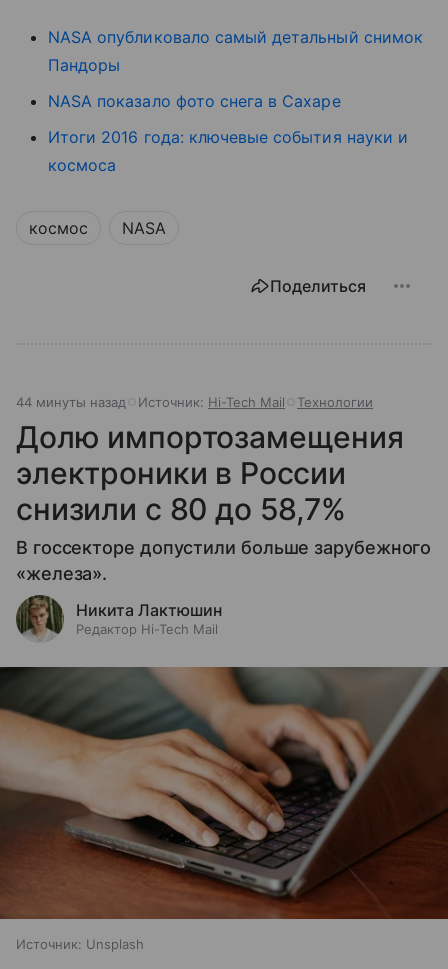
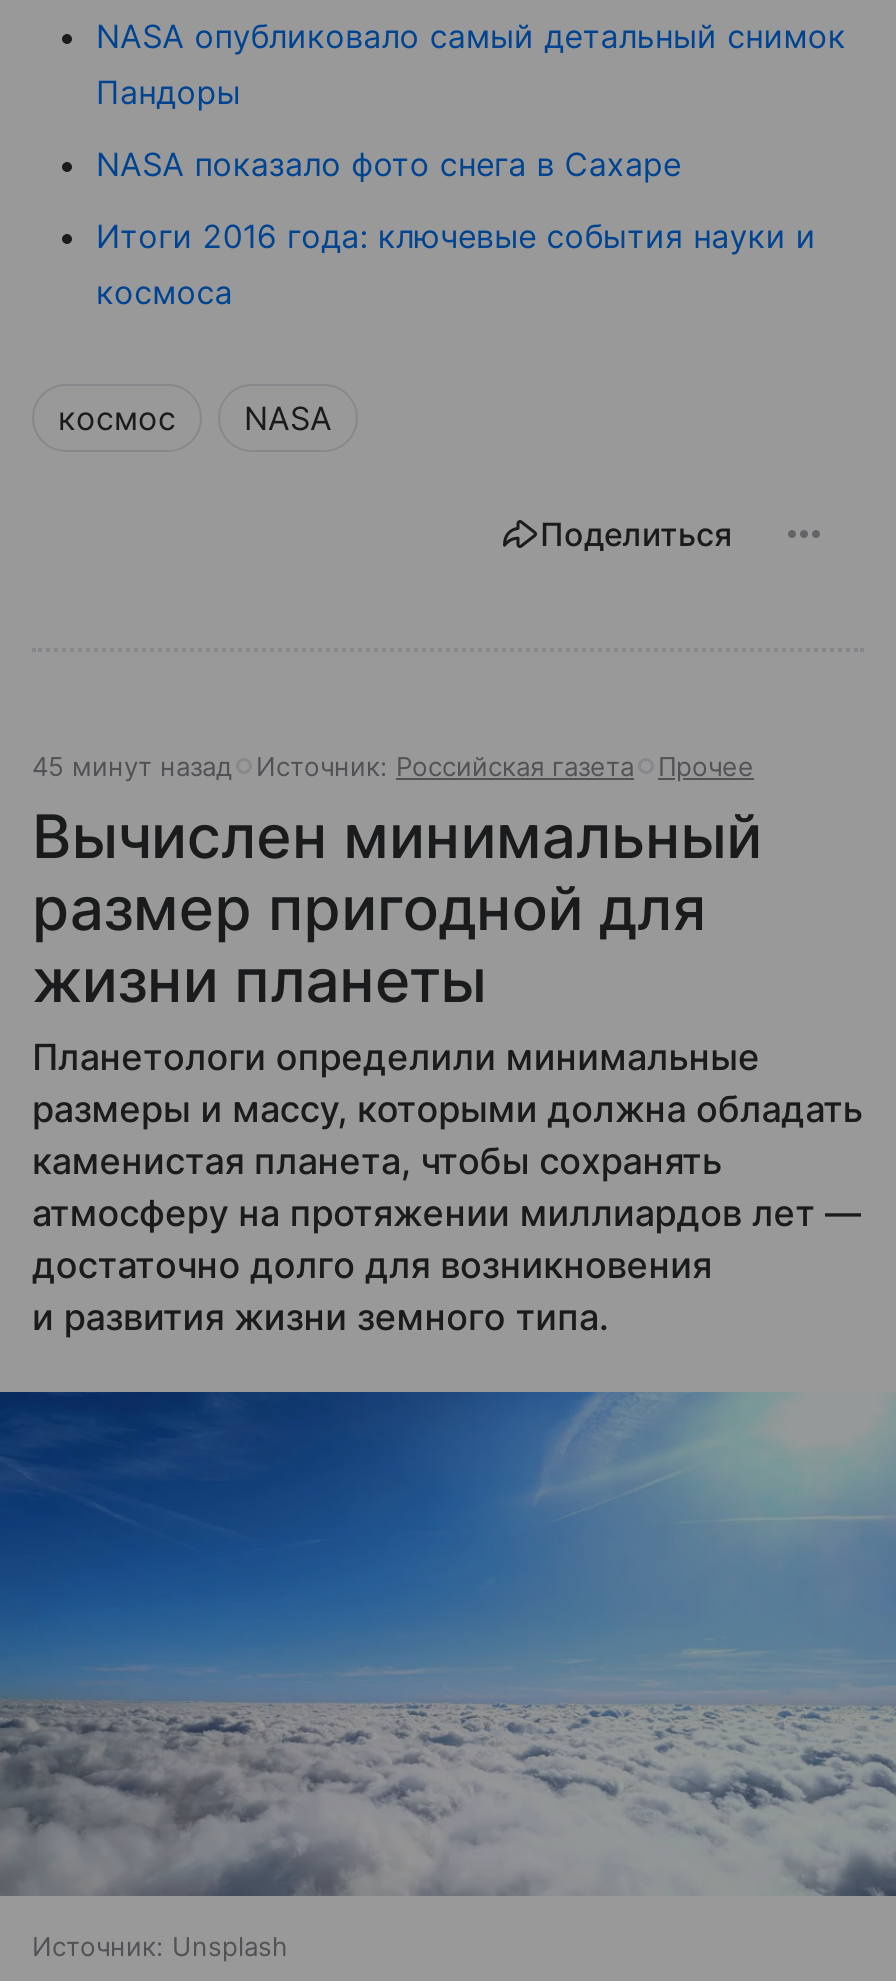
- 44 минуты назад
- Источник: Hi-Tech Mail
- Технологии
- Долю импортозамещения
- электроники в России
- снизили с 80 до 58,7%
- В госсекторе допустили больше зарубежного
- «железа».
- Никита Лактюшин
- Редактор Hi-Tech Mail
+ 45 минут назад
+ Источник: Российская газета
+ Прочее
+ Вычислен минимальный
+ размер пригодной для
+ жизни планеты
+ Планетологи определили минимальные
+ размеры и массу, которыми должна обладать
+ каменистая планета, чтобы сохранять
+ атмосферу на протяжении миллиардов лет —
+ достаточно долго для возникновения
+ и развития жизни земного типа.

- [image]
+ [image]
